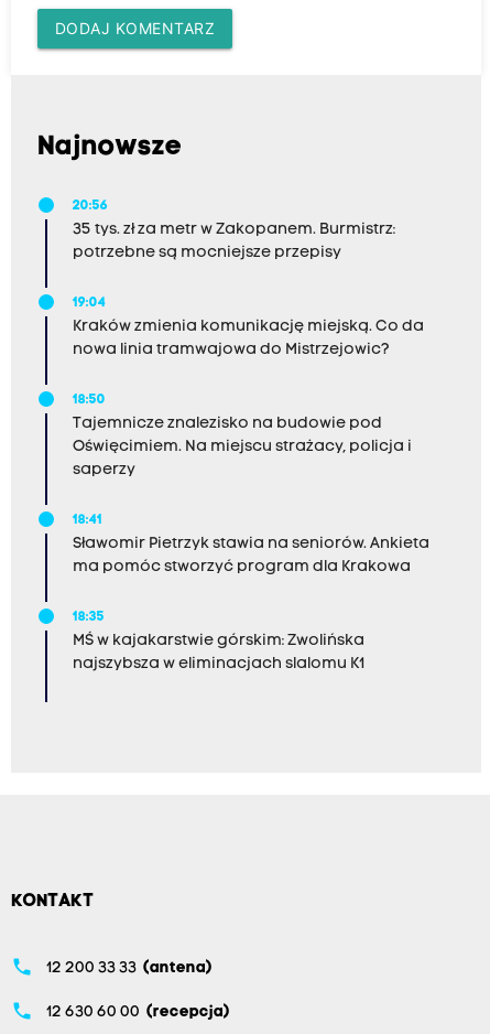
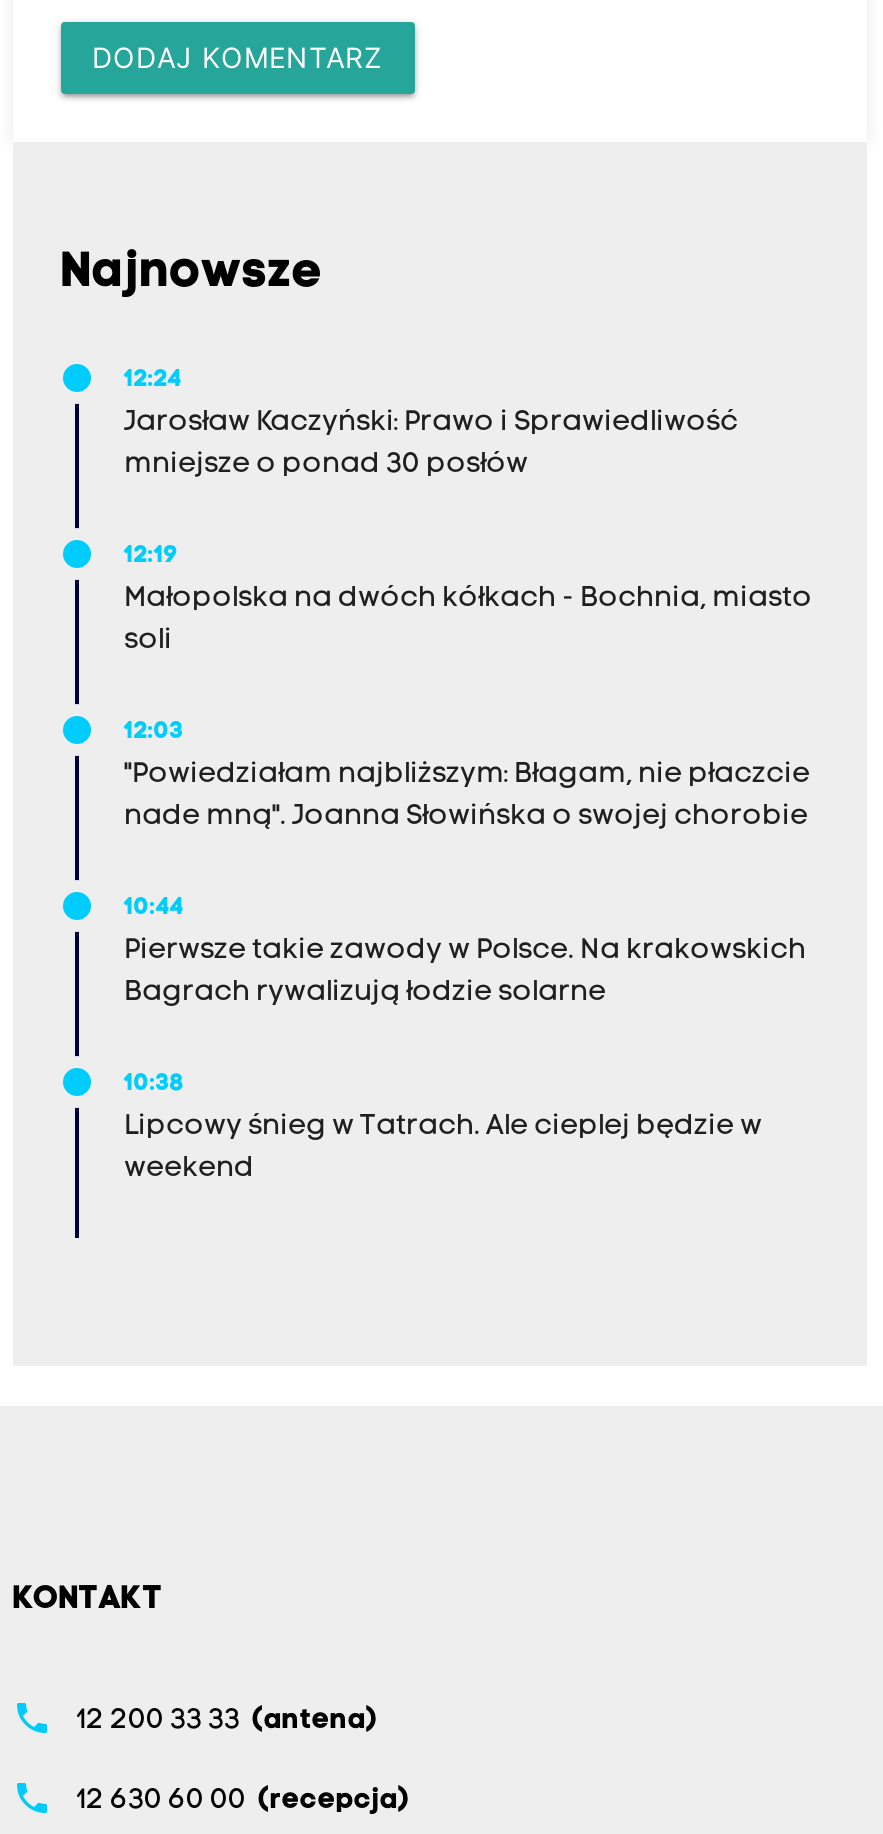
- 20:56
+ 12:24

- 35 tys. zł za metr w Zakopanem. Burmistrz:
- potrzebne są mocniejsze przepisy
+ Jarosław Kaczyński: Prawo i Sprawiedliwość
+ mniejsze o ponad 30 posłów

- 19:04
+ 12:19

- Kraków zmienia komunikację miejską. Co da
- nowa linia tramwajowa do Mistrzejowic?
+ Małopolska na dwóch kółkach - Bochnia, miasto
+ soli

- 18:50
+ 12:03

- Tajemnicze znalezisko na budowie pod
- Oświęcimiem. Na miejscu strażacy, policja i
- saperzy
+ "Powiedziałam najbliższym: Błagam, nie płaczcie
+ nade mną". Joanna Słowińska o swojej chorobie

- 18:41
+ 10:44

- Sławomir Pietrzyk stawia na seniorów. Ankieta
- ma pomóc stworzyć program dla Krakowa
+ Pierwsze takie zawody w Polsce. Na krakowskich
+ Bagrach rywalizują łodzie solarne

- 18:35
+ 10:38

- MŚ w kajakarstwie górskim: Zwolińska
- najszybsza w eliminacjach slalomu K1
+ Lipcowy śnieg w Tatrach. Ale cieplej będzie w
+ weekend
